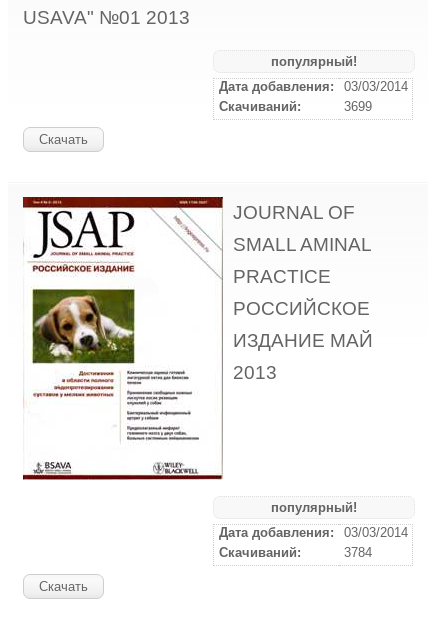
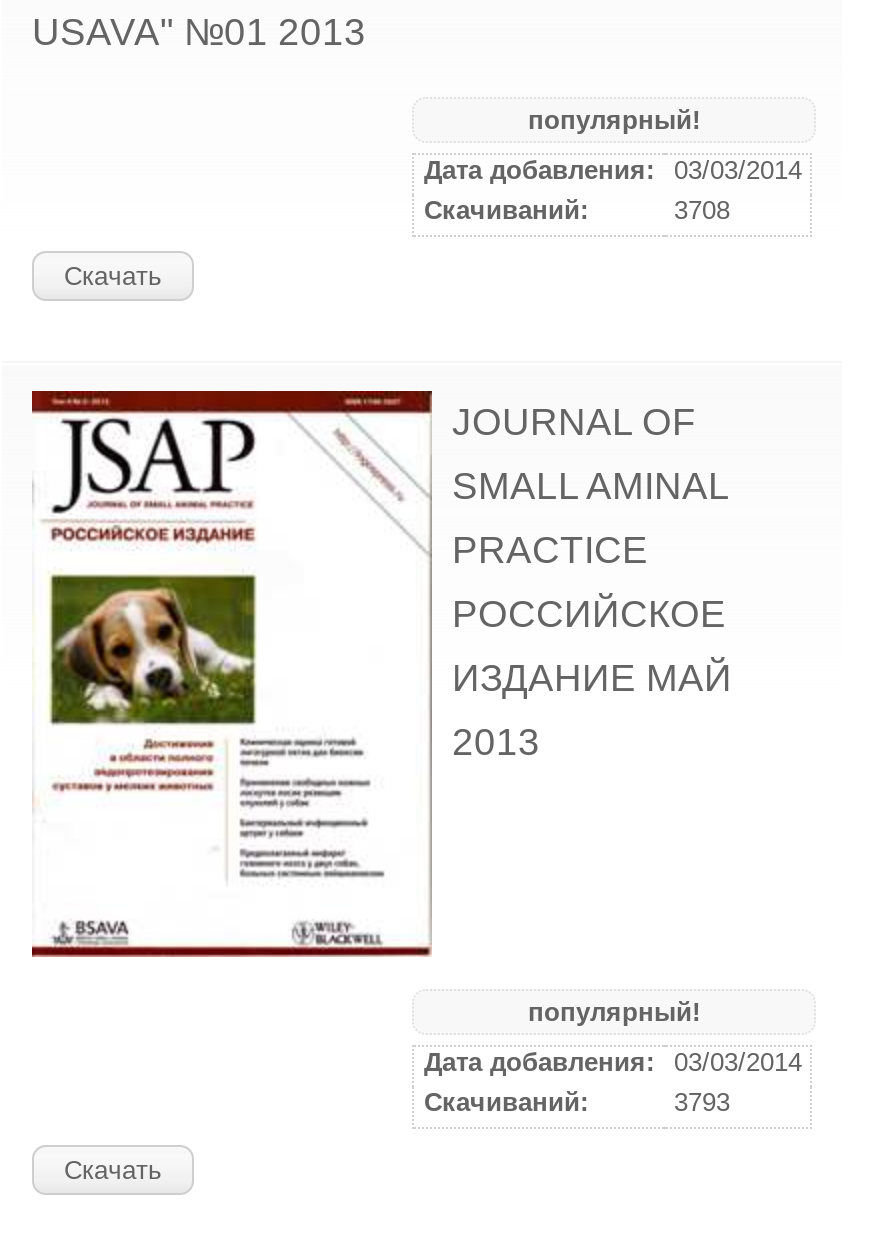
- 3699
+ 3708

- 3784
+ 3793
